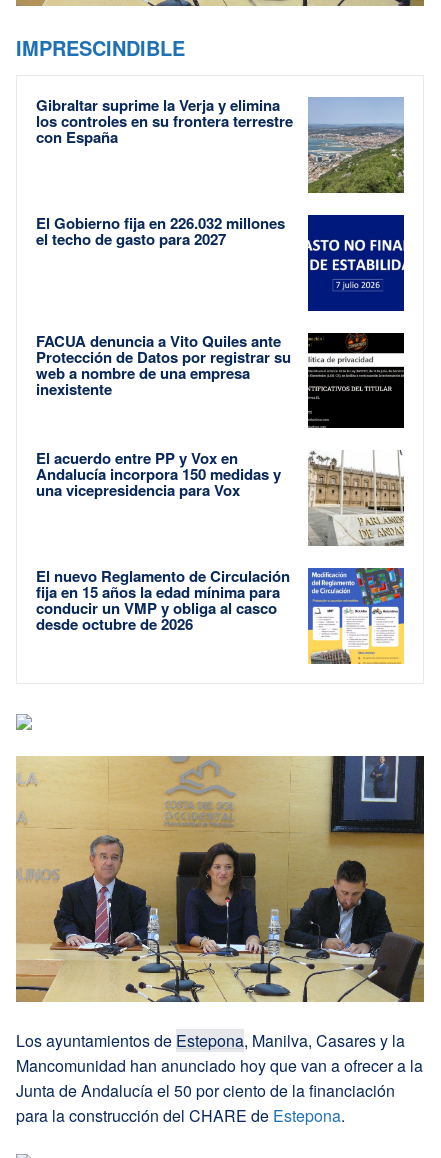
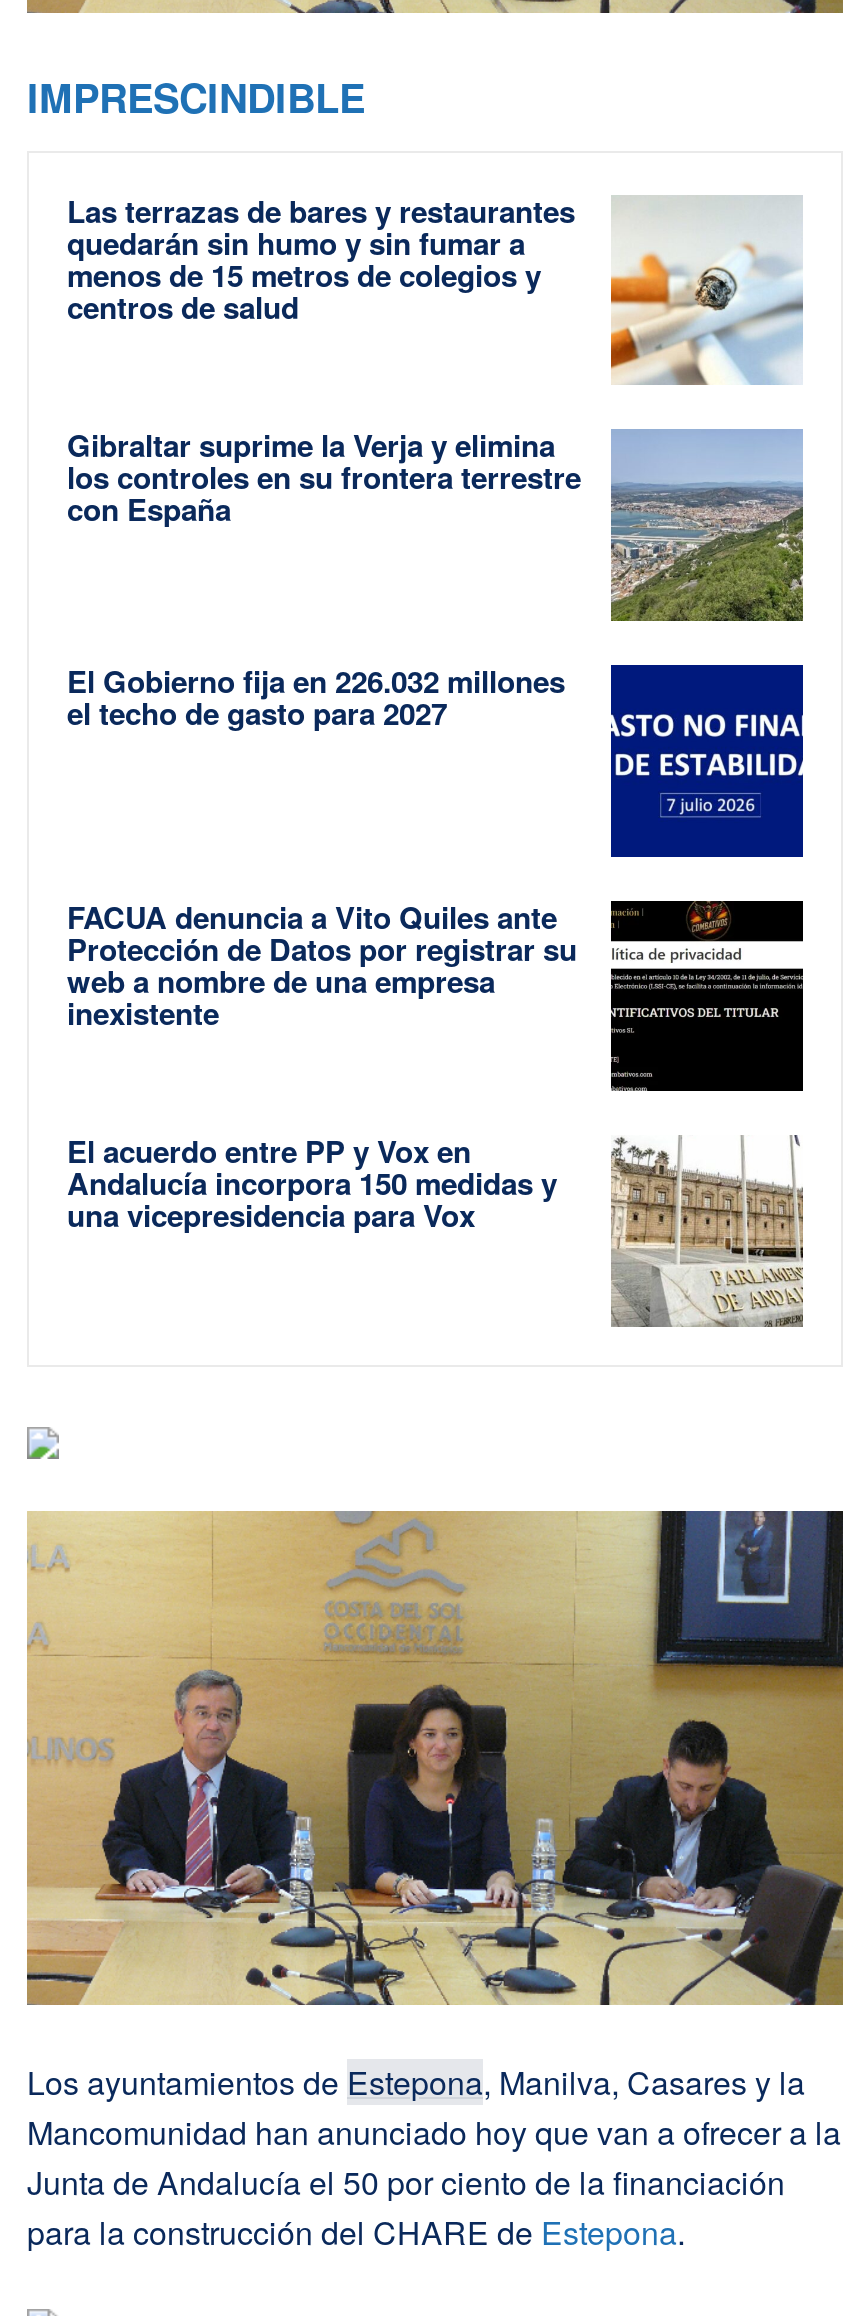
+ [image]
+ Las terrazas de bares y restaurantes
+ quedarán sin humo y sin fumar a
+ menos de 15 metros de colegios y
+ centros de salud

moved down: [image] | Gibraltar suprime la Verja y elimina | los controles en su frontera terrestre | ... | Andalucía incorpora 150 medidas y | una vicepresidencia para Vox

- [image]
- El nuevo Reglamento de Circulación
- fija en 15 años la edad mínima para
- conducir un VMP y obliga al casco
- desde octubre de 2026
